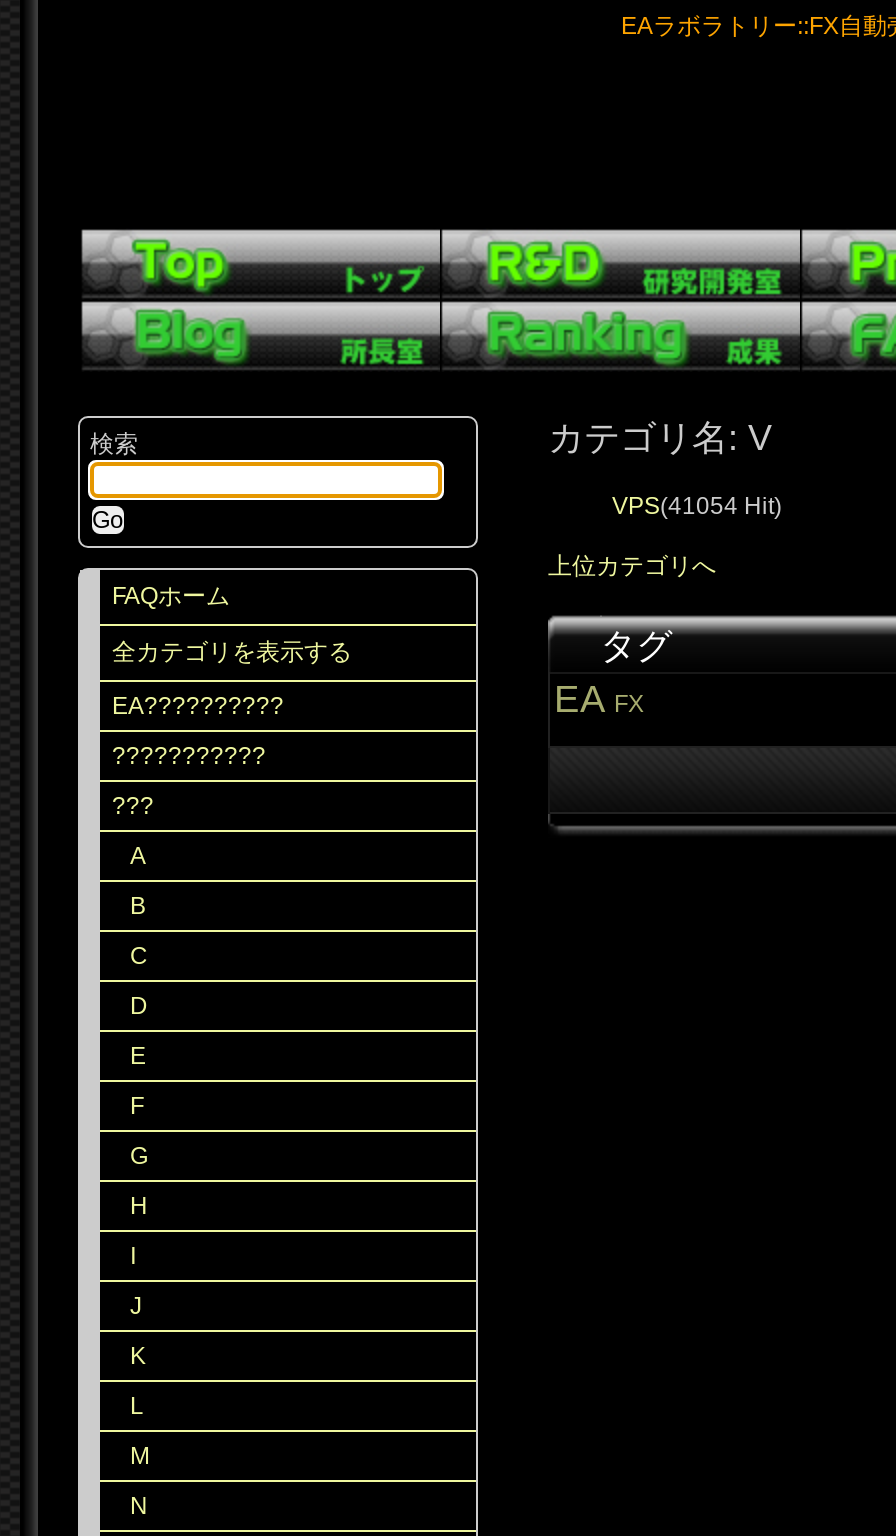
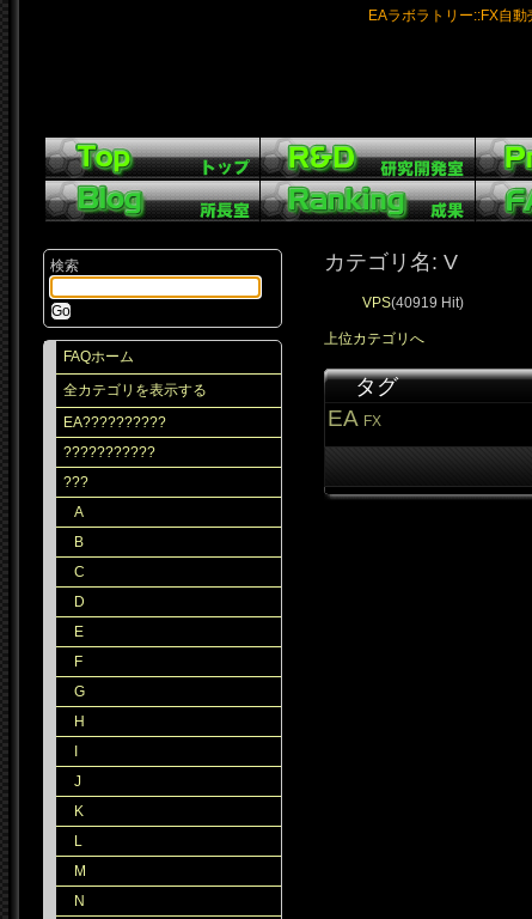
- VPS(41054 Hit)
+ VPS(40919 Hit)
